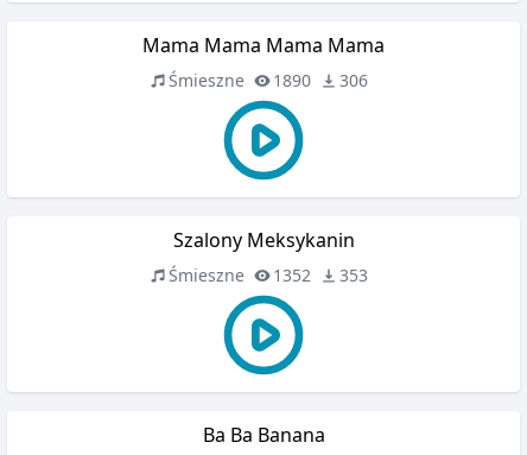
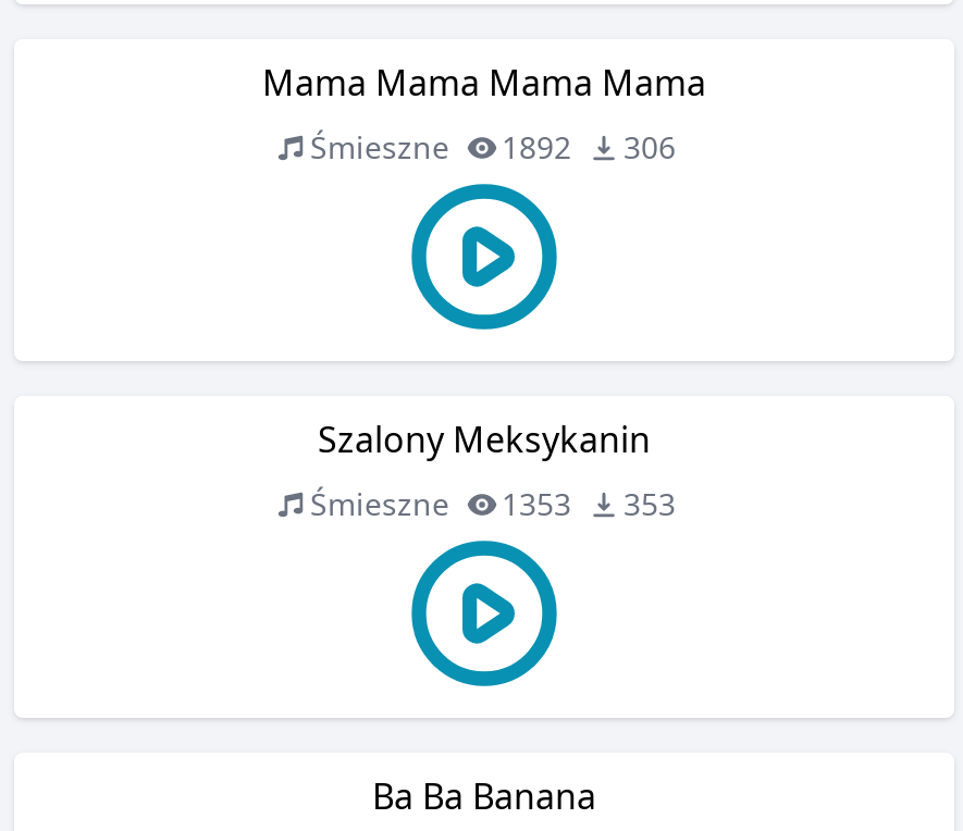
- Śmieszne 1890 306
+ Śmieszne 1892 306

- Śmieszne 1352 353
+ Śmieszne 1353 353
